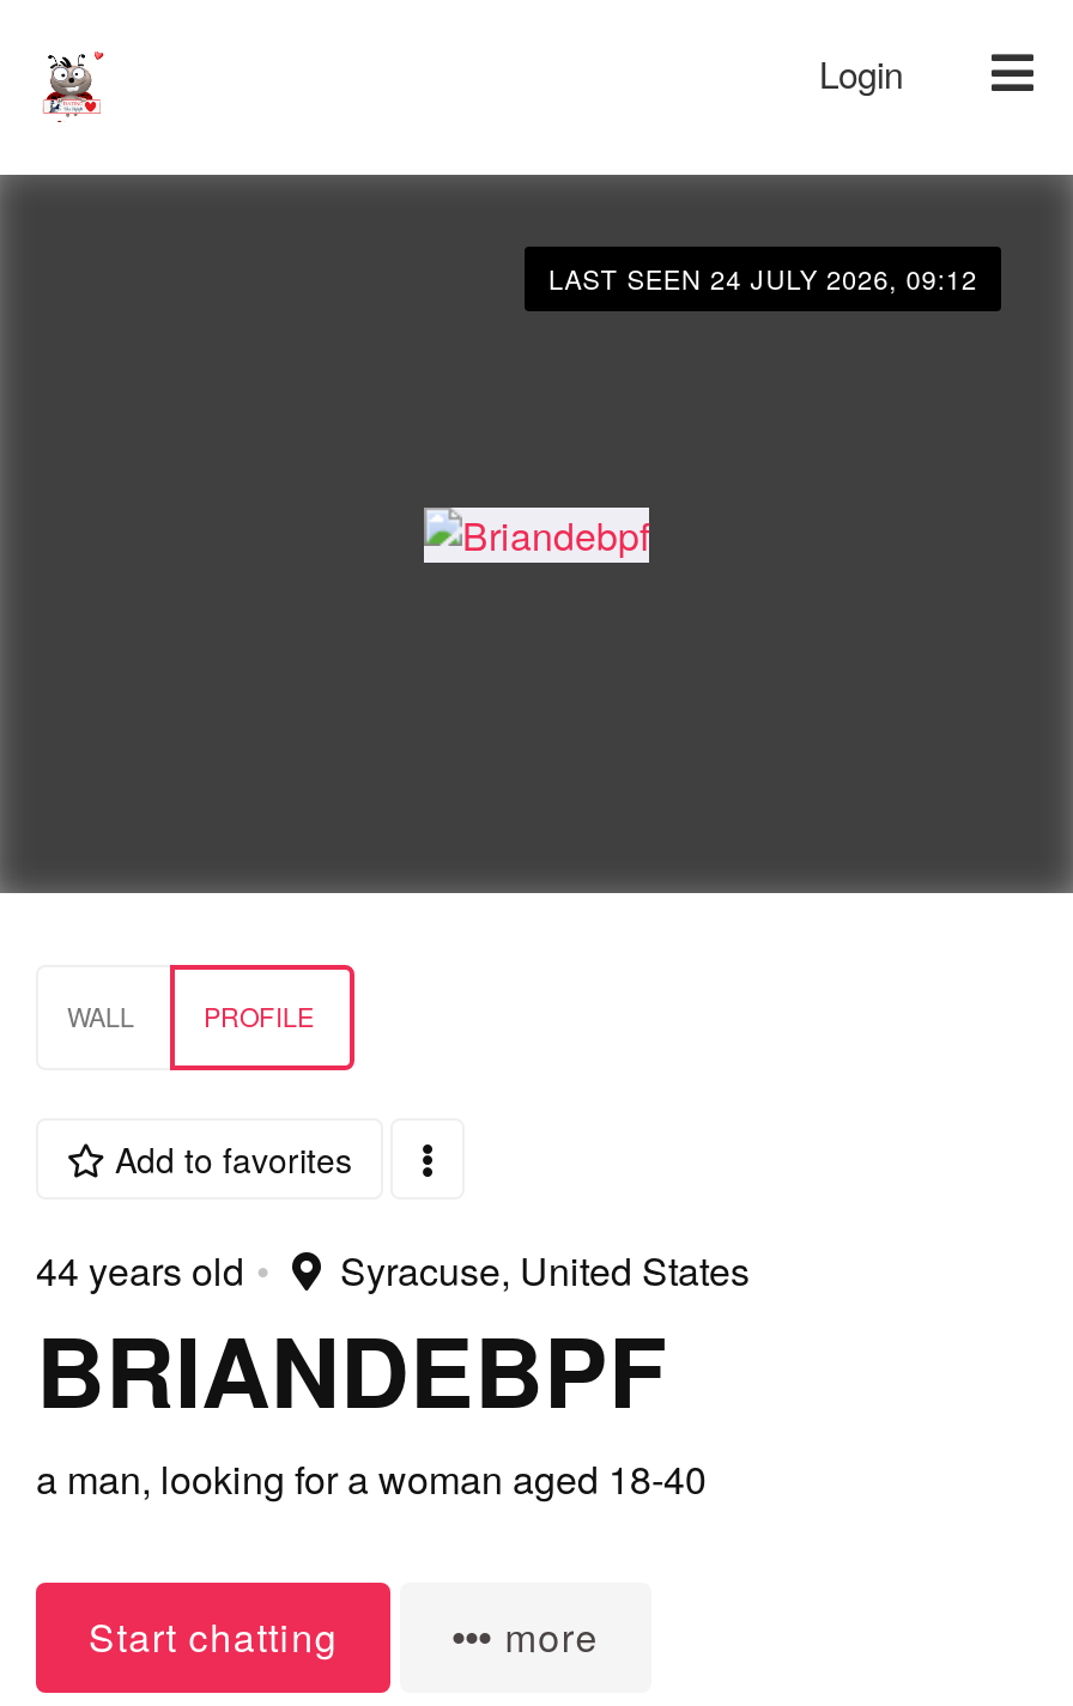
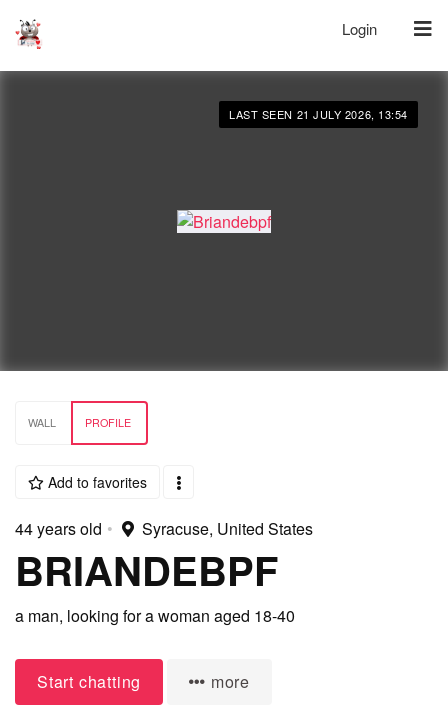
- LAST SEEN 24 JULY 2026, 09:12
+ LAST SEEN 21 JULY 2026, 13:54
